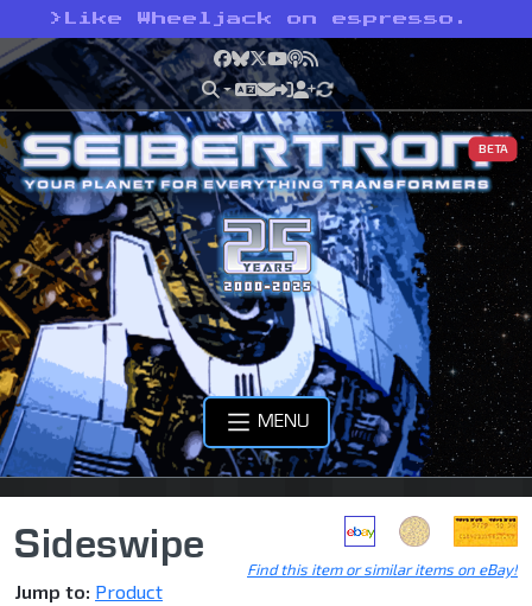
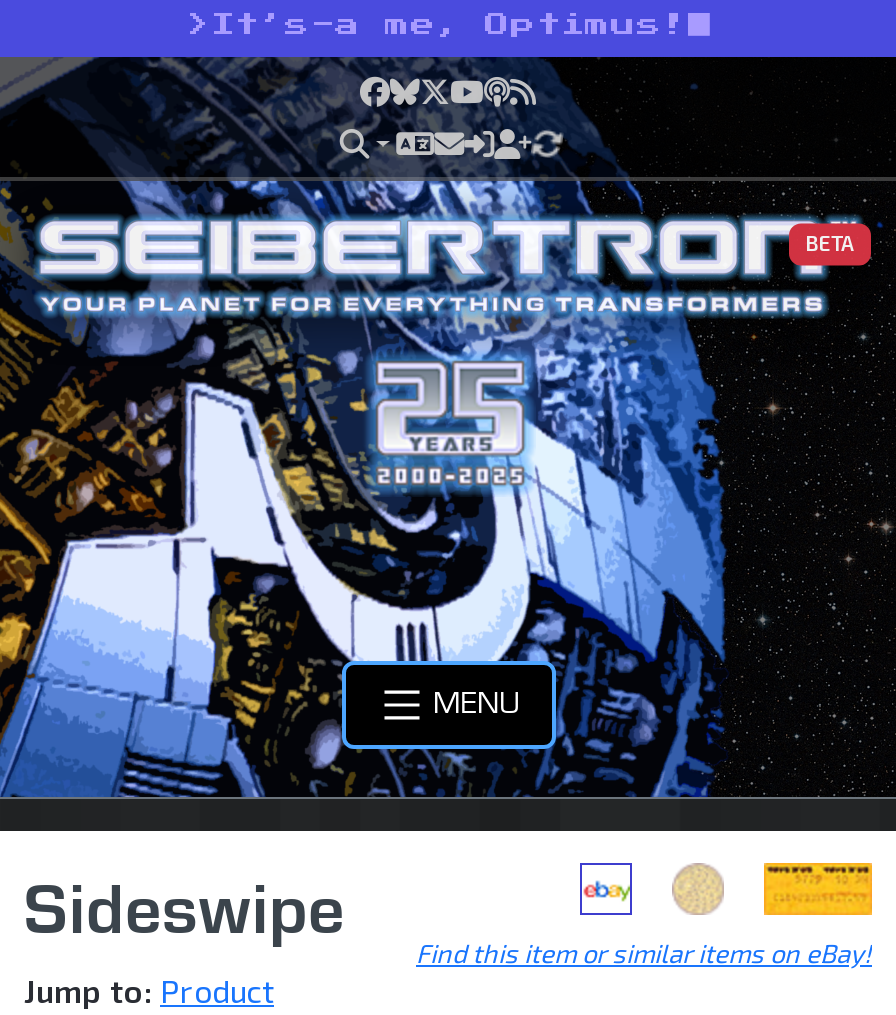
- > Like Wheeljack on espresso.
+ > It’s-a me, Optimus!
